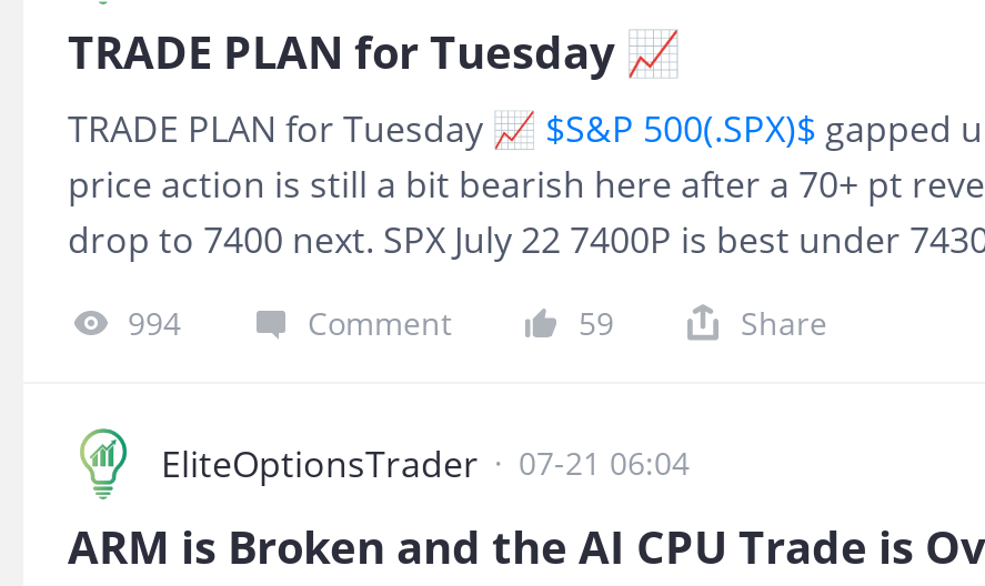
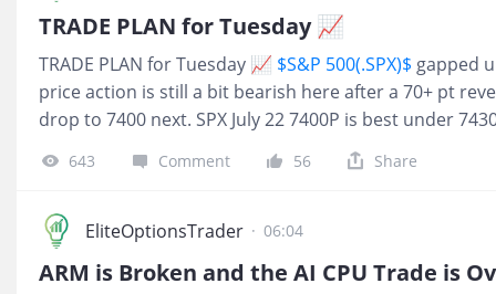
- 994
+ 643

- 59
+ 56

- EliteOptionsTrader · 07-21 06:04
+ EliteOptionsTrader · 06:04
